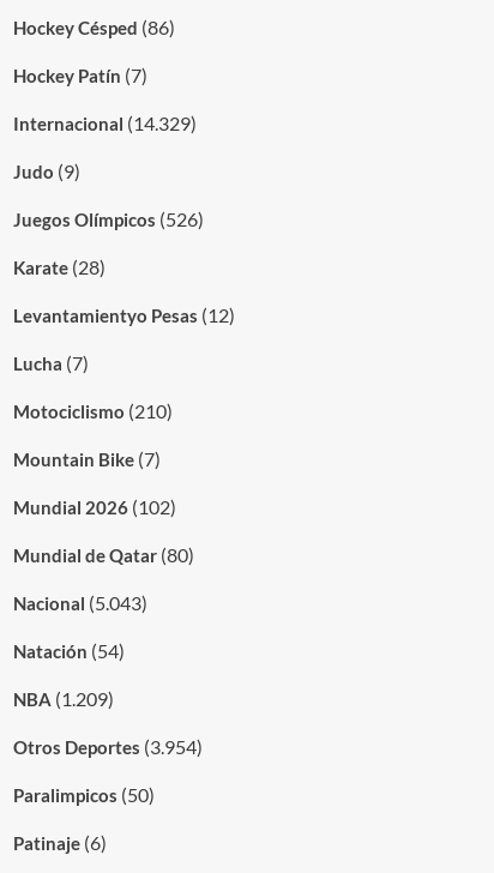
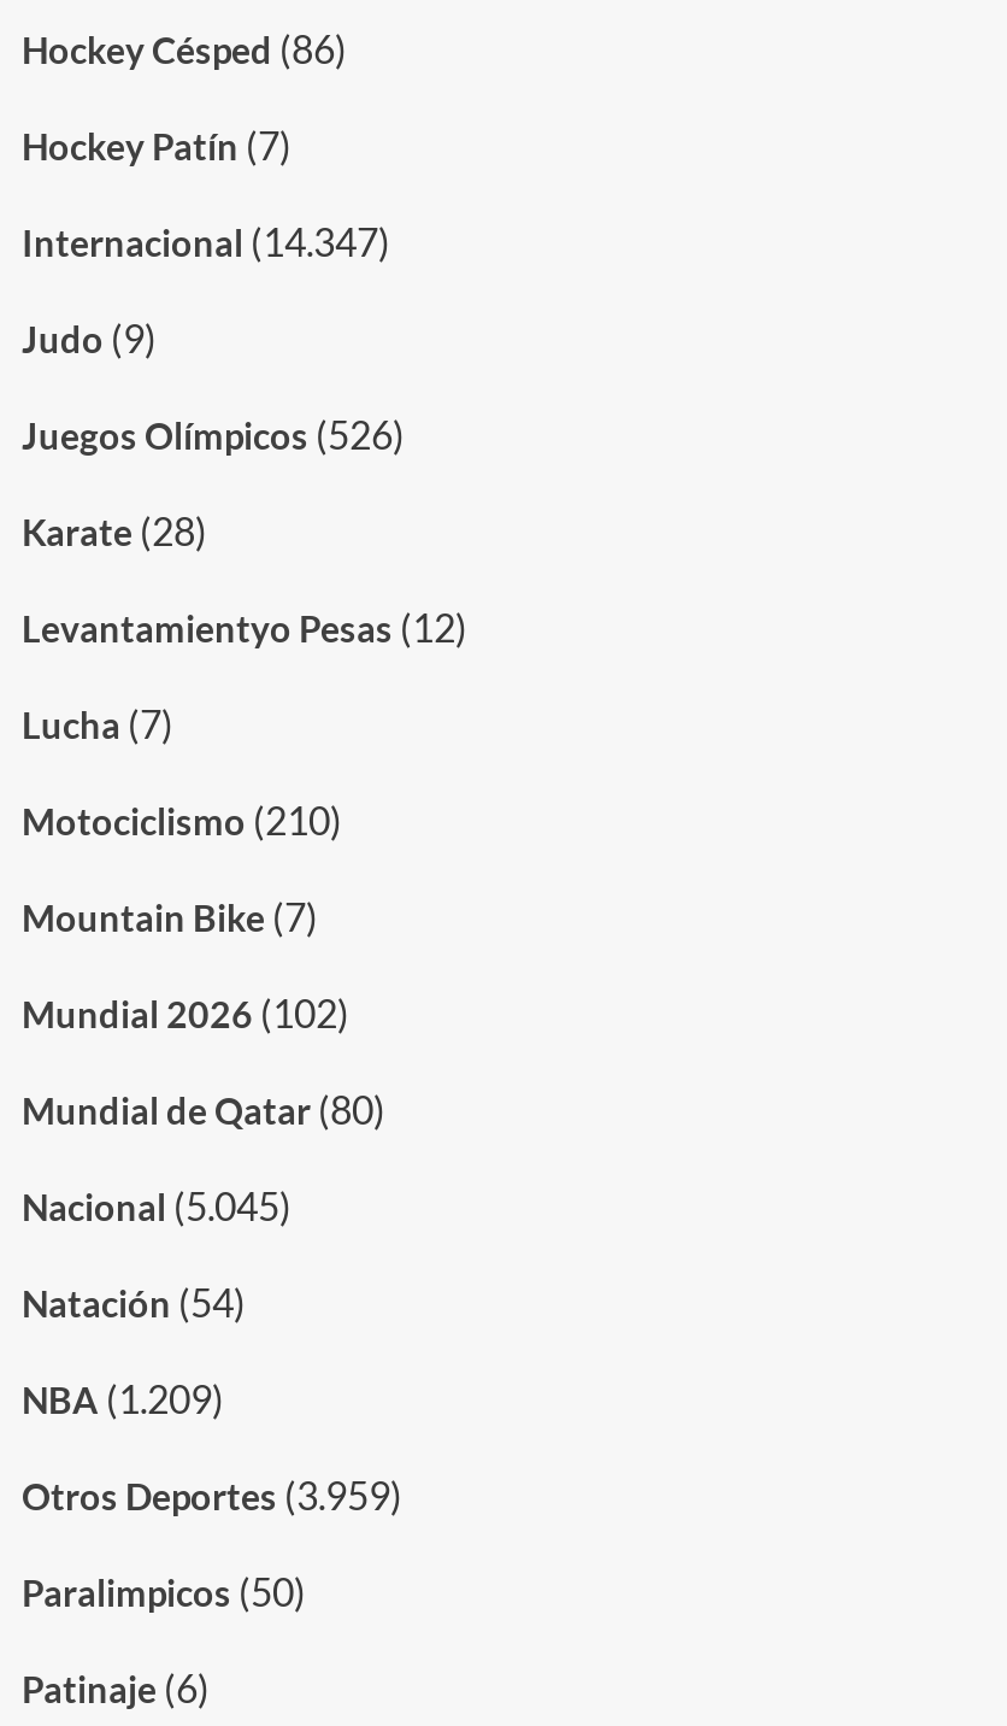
- Internacional (14.329)
+ Internacional (14.347)

- Nacional (5.043)
+ Nacional (5.045)

- Otros Deportes (3.954)
+ Otros Deportes (3.959)
